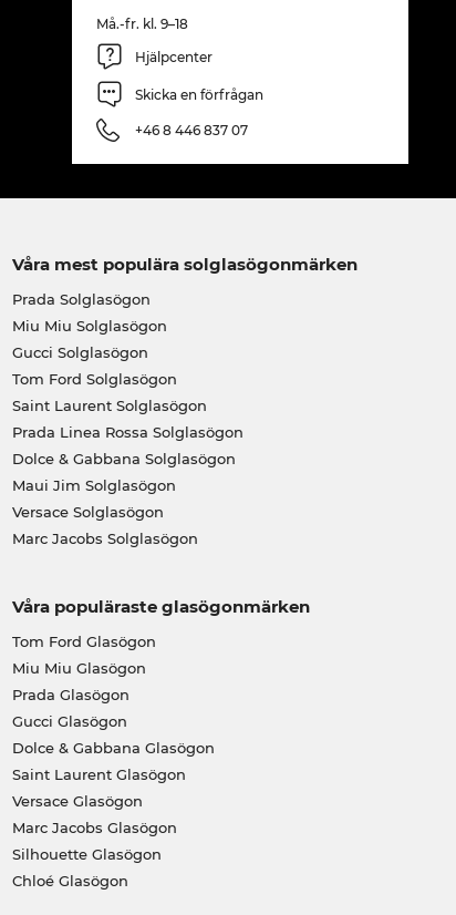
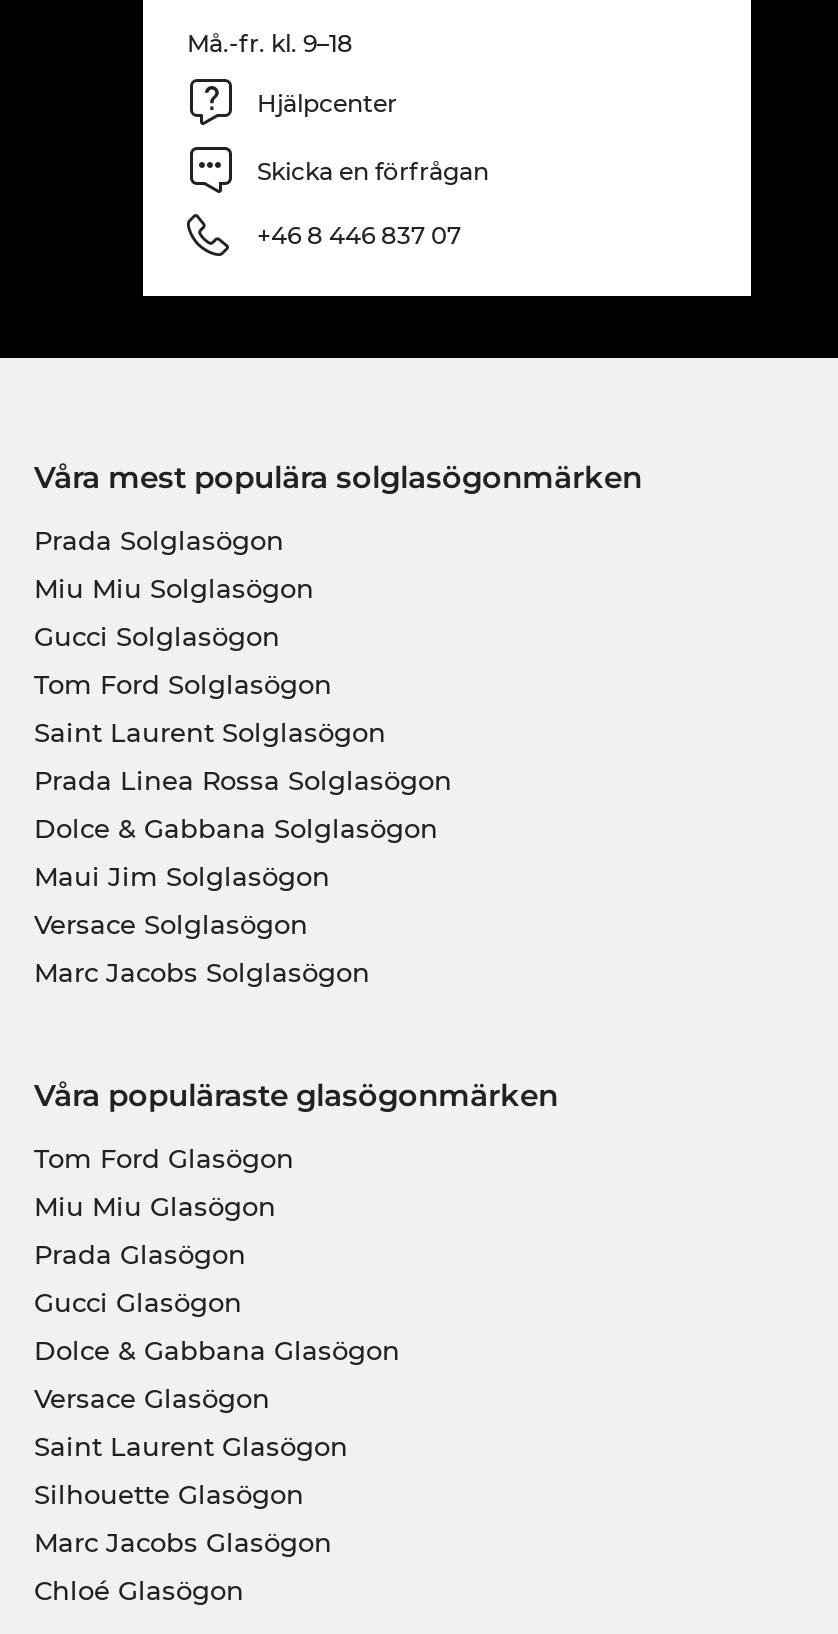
moved down: Saint Laurent Glasögon

moved up: Versace Glasögon

moved down: Marc Jacobs Glasögon

moved up: Silhouette Glasögon
